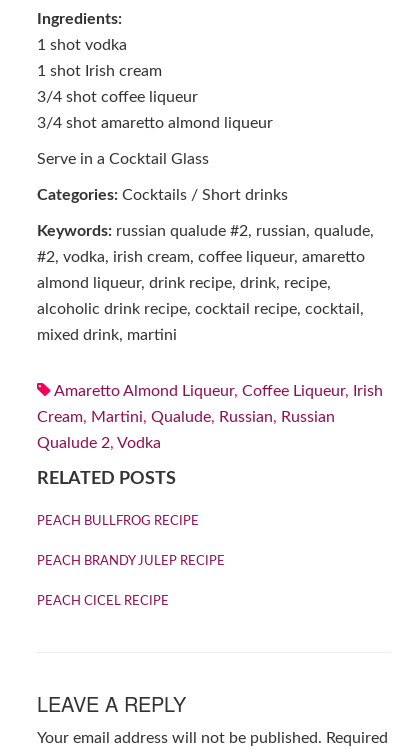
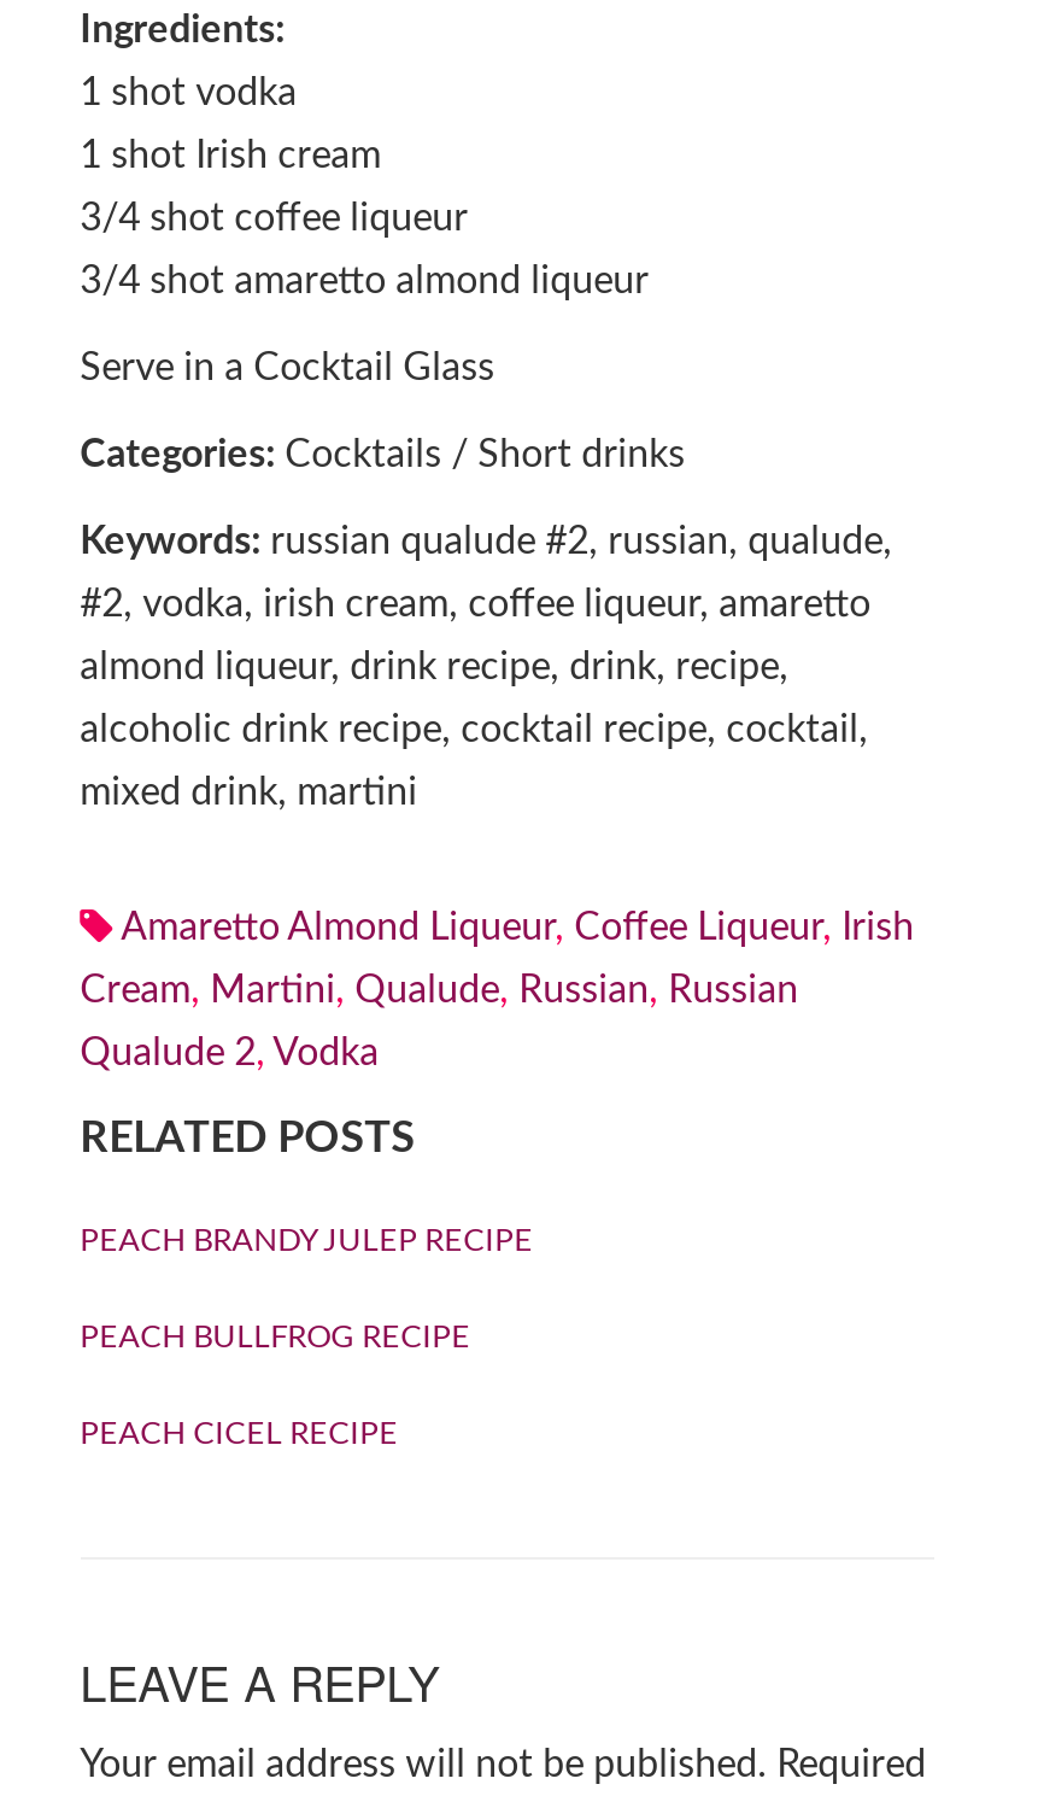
moved down: PEACH BULLFROG RECIPE

moved up: PEACH BRANDY JULEP RECIPE
